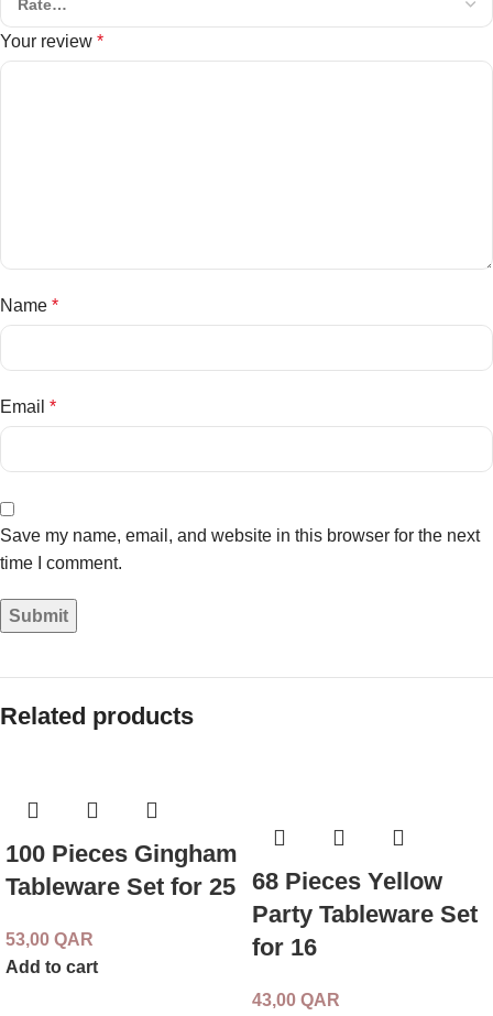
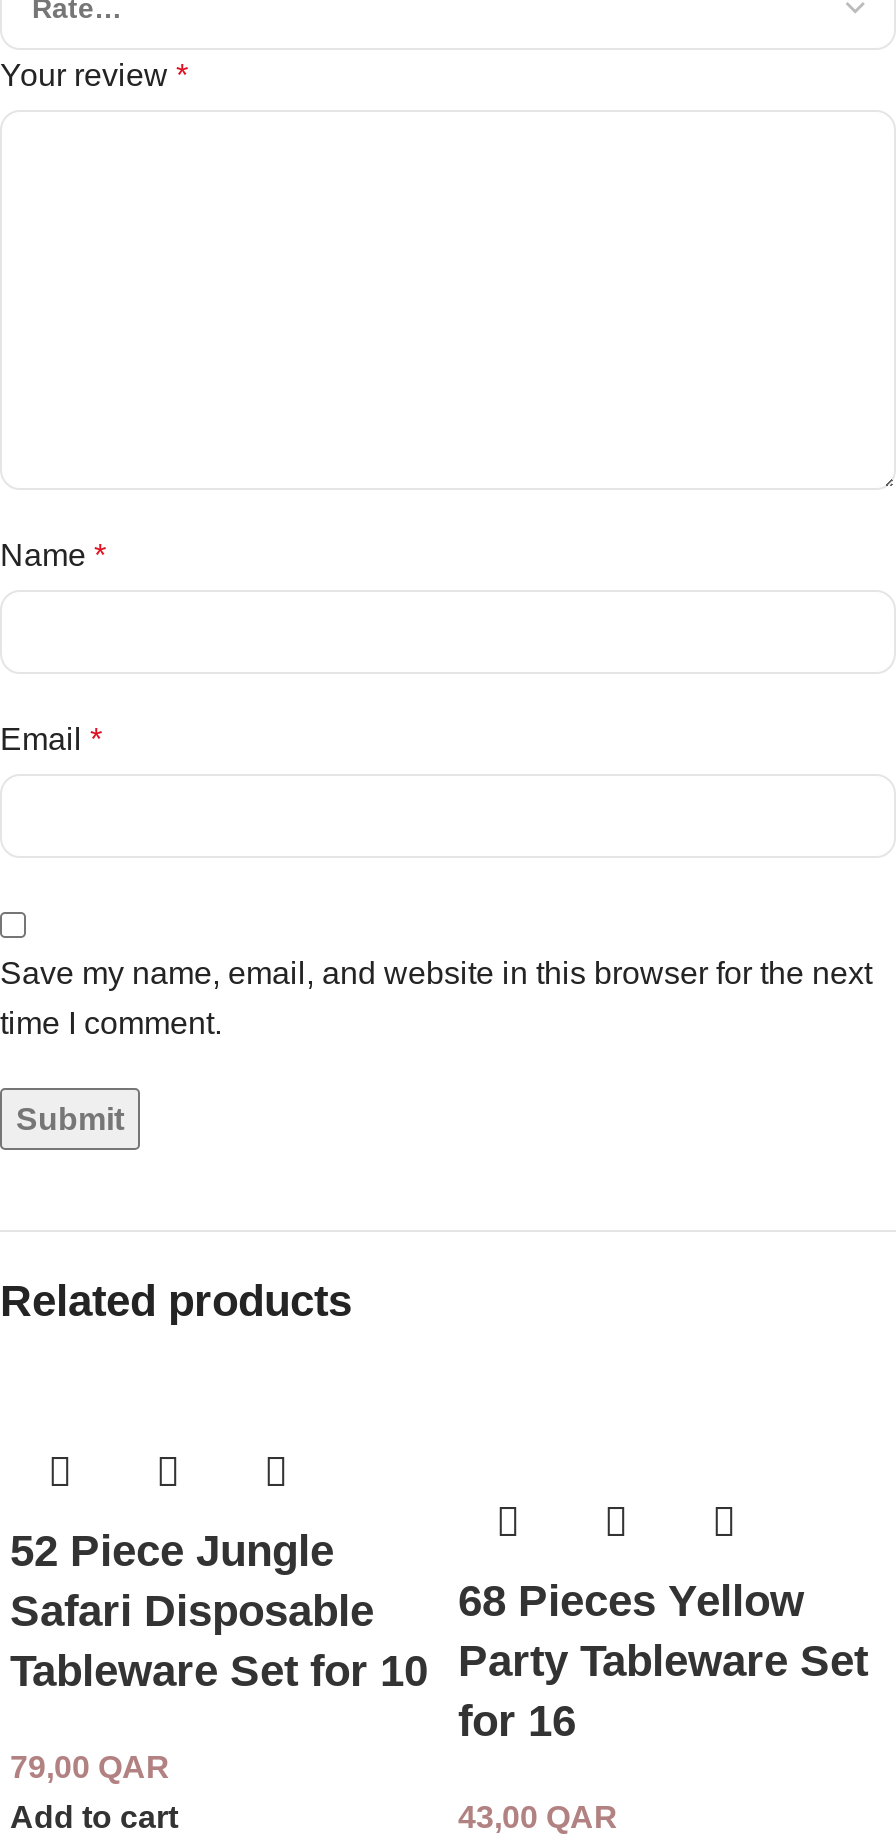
- 100 Pieces Gingham
- Tableware Set for 25
+ 52 Piece Jungle
+ Safari Disposable
+ Tableware Set for 10

- 53,00 QAR
+ 79,00 QAR

moved down: Add to cart
